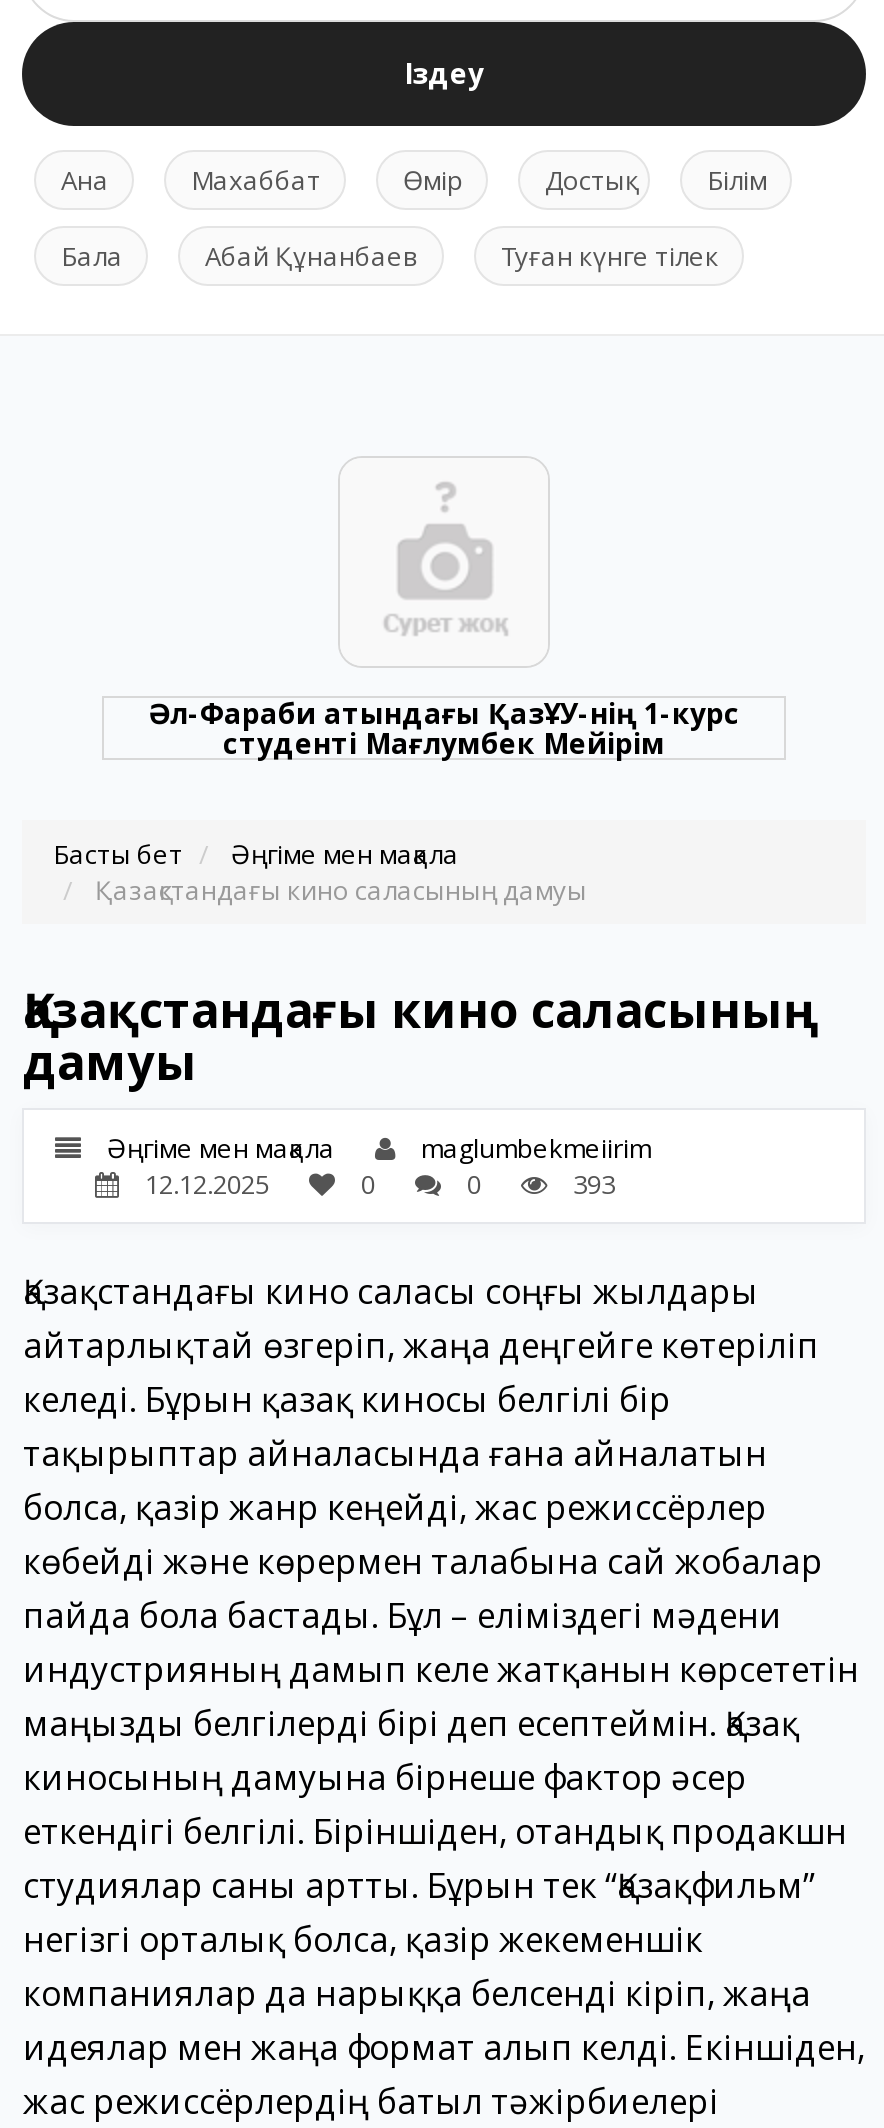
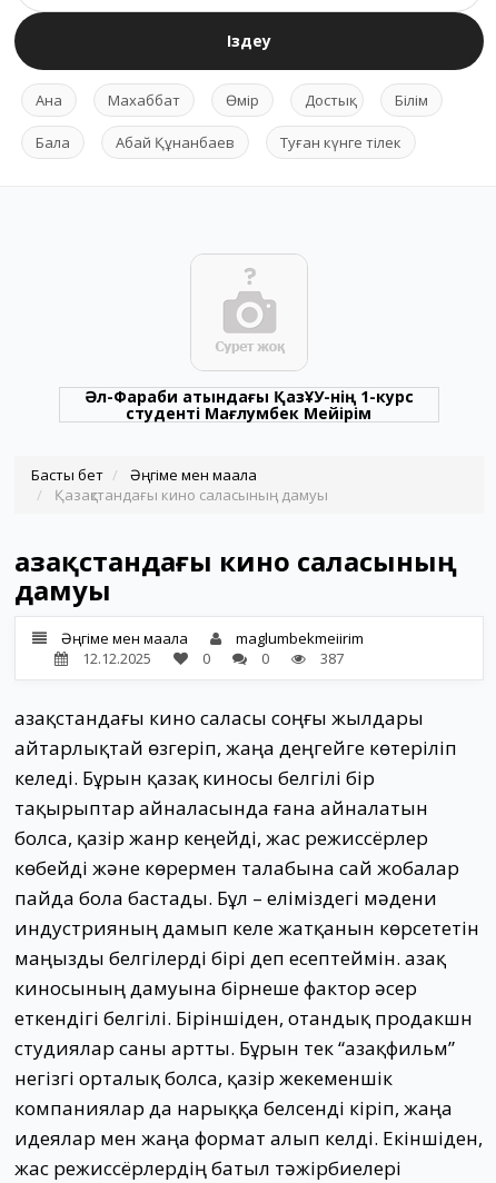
- 393
+ 387
